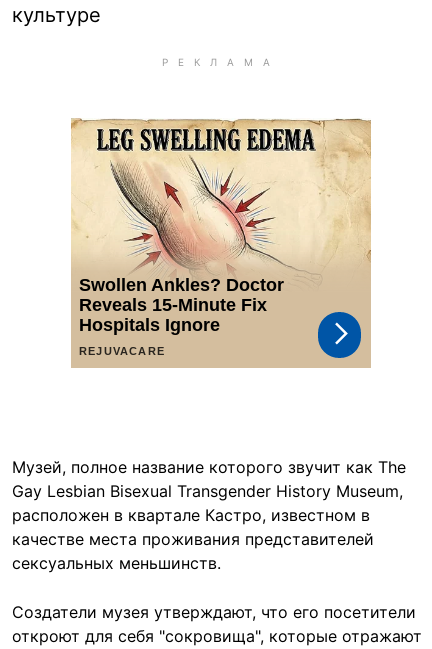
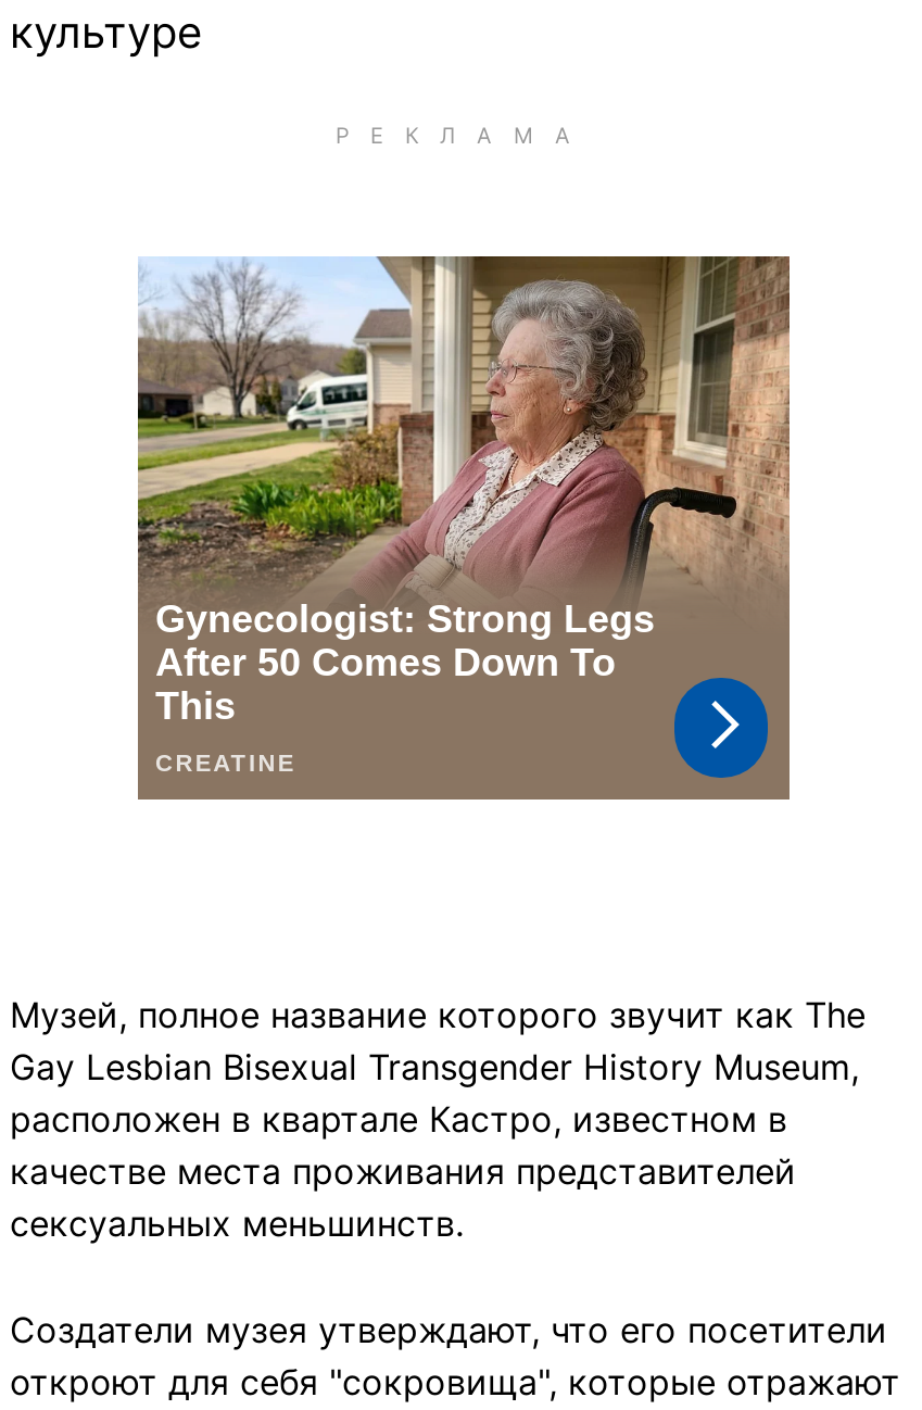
- [image]
+ [image]
